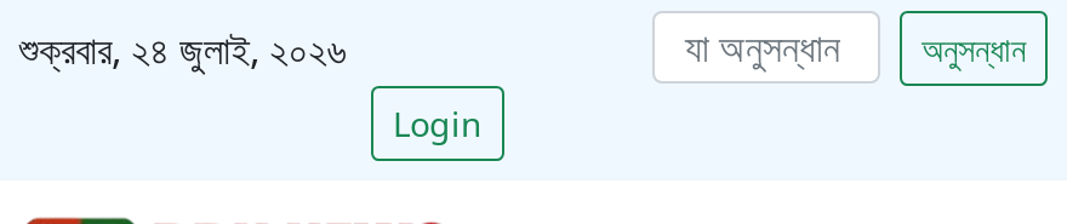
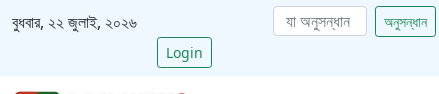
- শুক্রবার, ২৪ জুলাই, ২০২৬
+ বুধবার, ২২ জুলাই, ২০২৬
